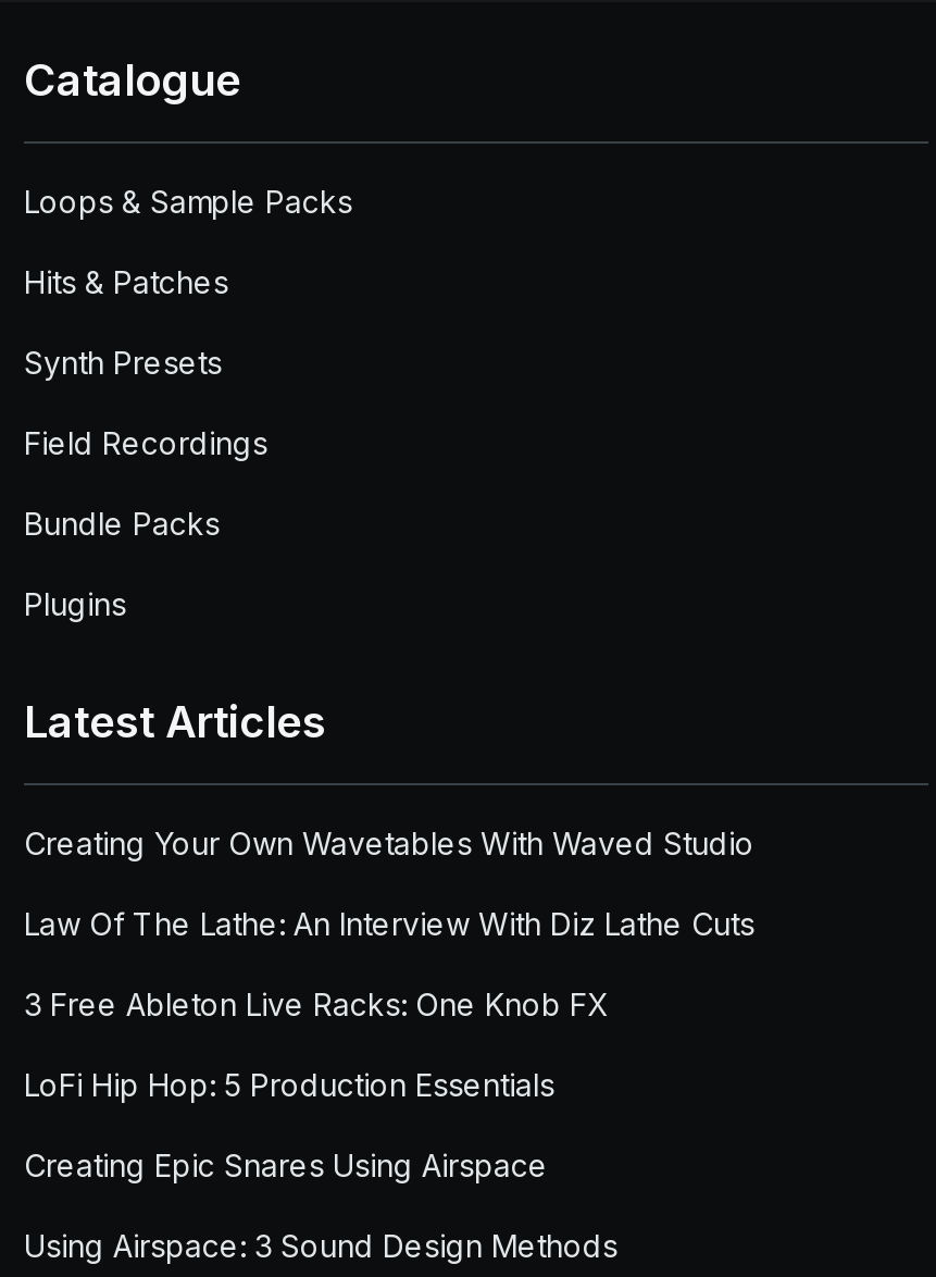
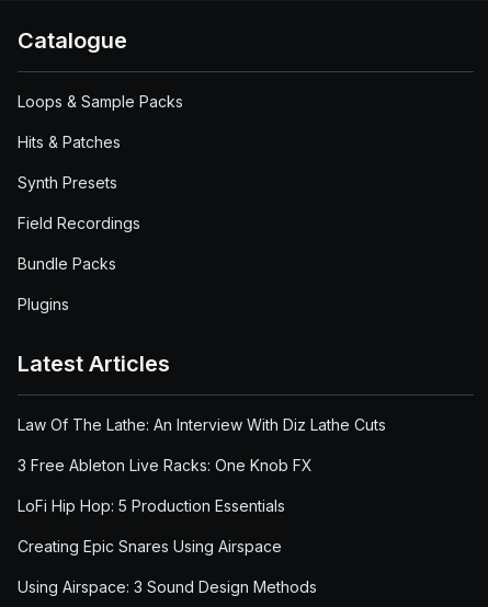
- Creating Your Own Wavetables With Waved Studio
